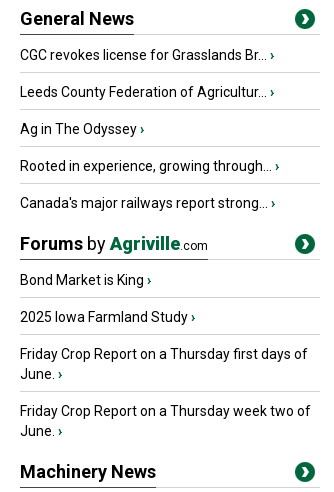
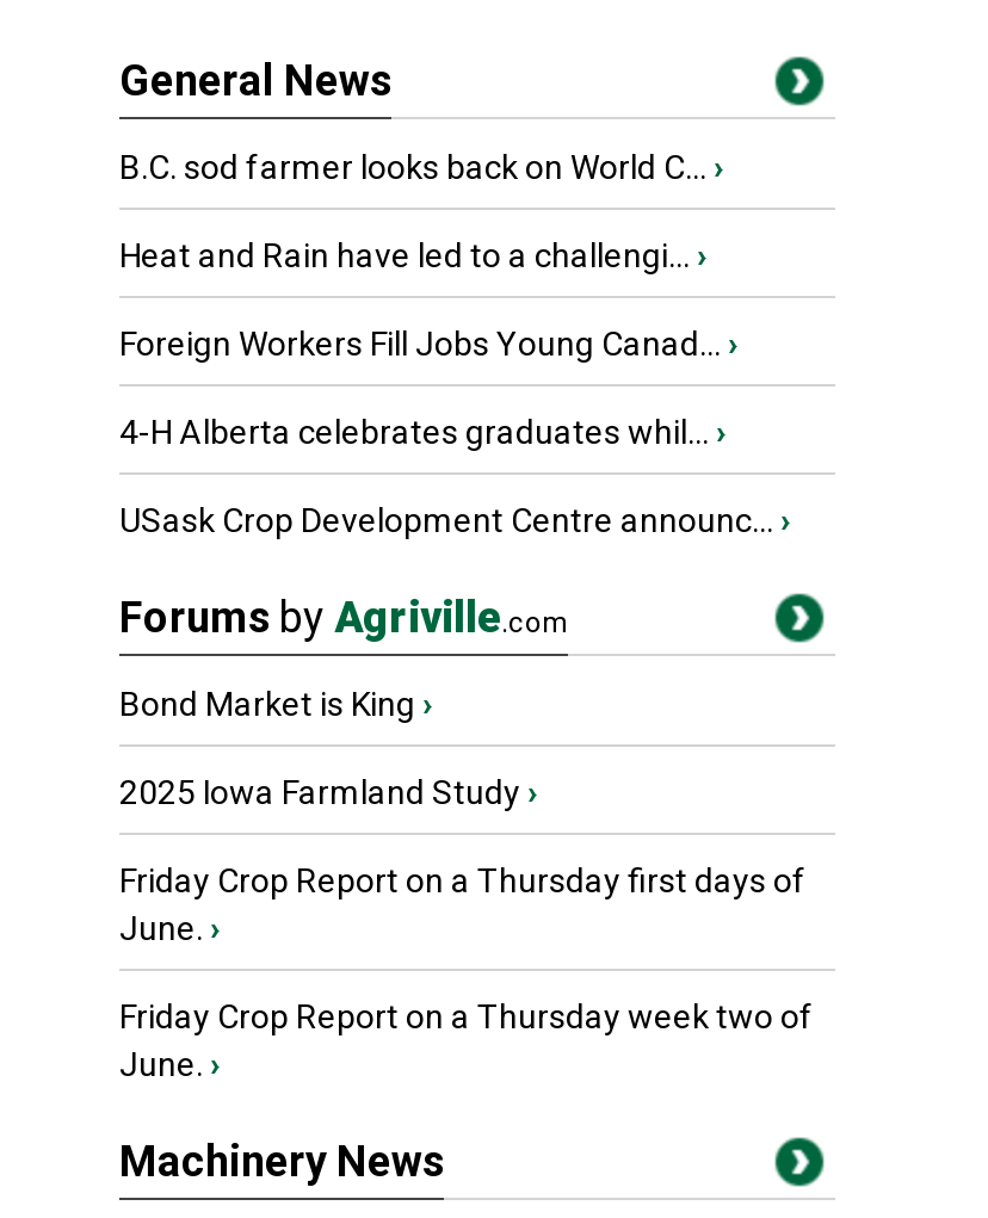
- CGC revokes license for Grasslands Br... ›
+ B.C. sod farmer looks back on World C... ›

- Leeds County Federation of Agricultur... ›
+ Heat and Rain have led to a challengi... ›

- Ag in The Odyssey ›
+ Foreign Workers Fill Jobs Young Canad... ›

- Rooted in experience, growing through... ›
+ 4-H Alberta celebrates graduates whil... ›

- Canada's major railways report strong... ›
+ USask Crop Development Centre announc... ›
